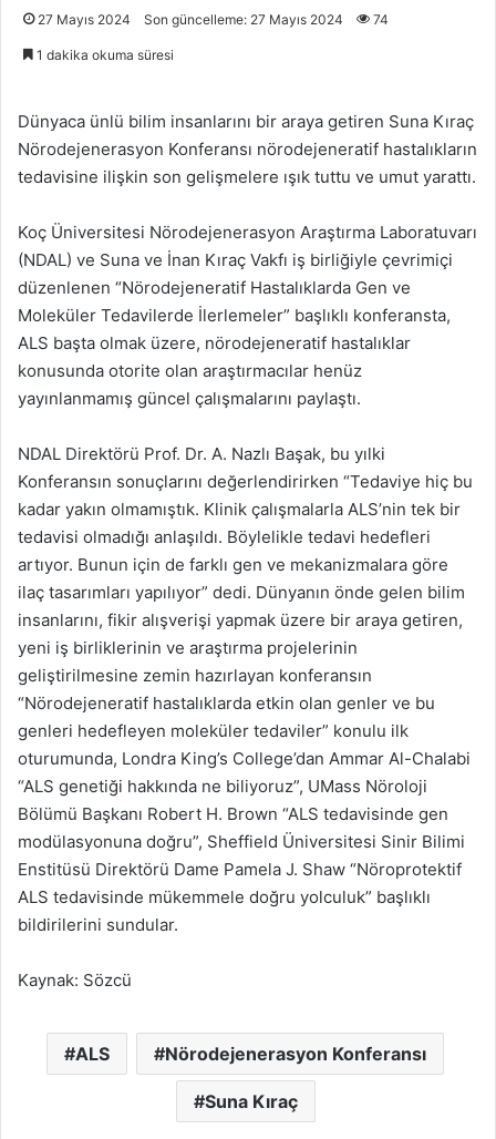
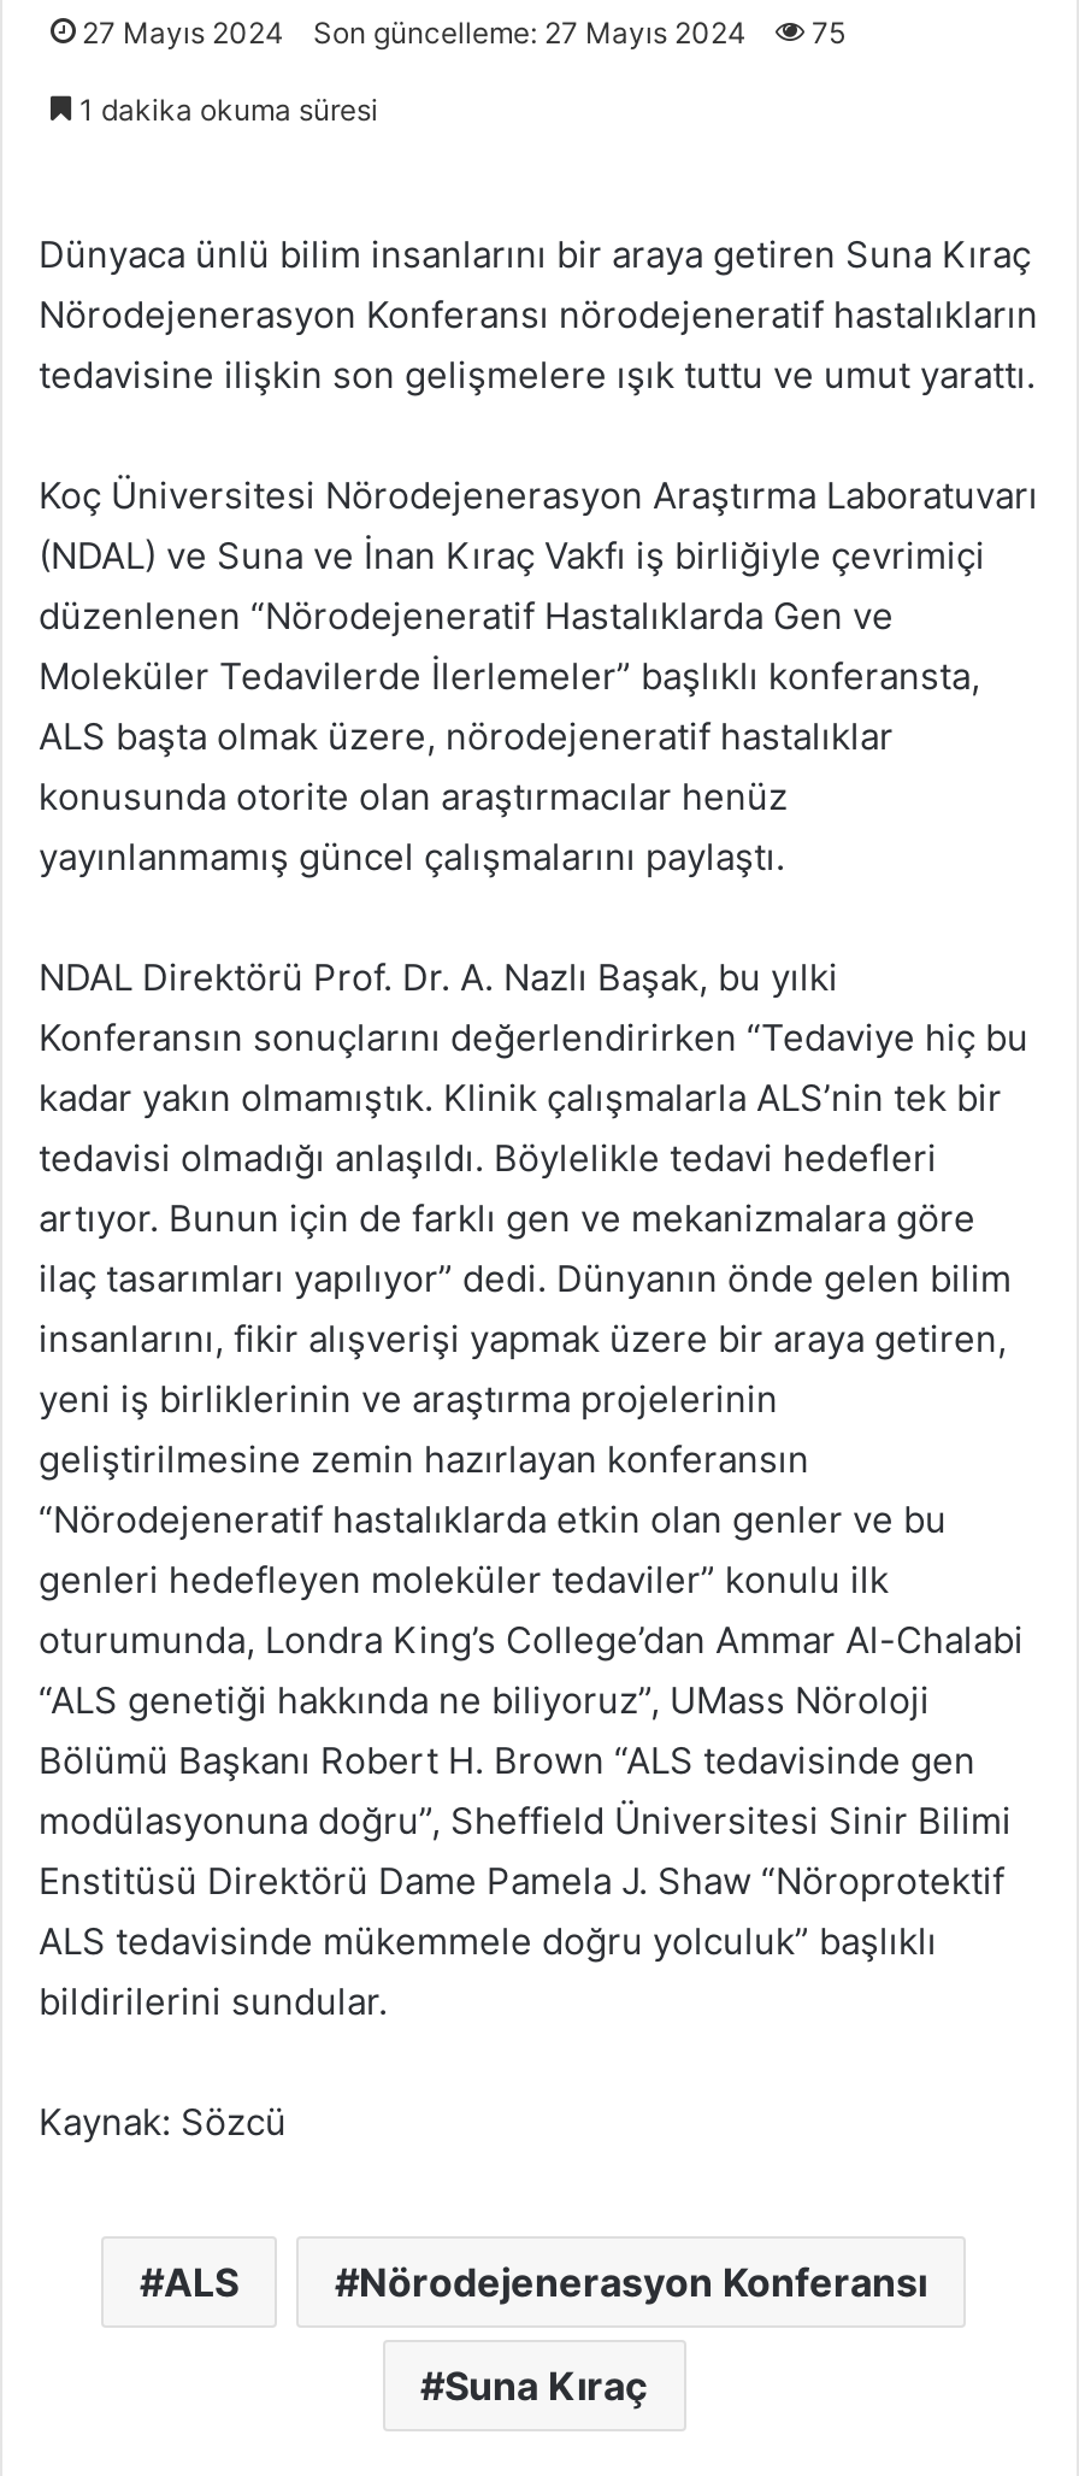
- 27 Mayıs 2024 Son güncelleme: 27 Mayıs 2024 74
+ 27 Mayıs 2024 Son güncelleme: 27 Mayıs 2024 75
